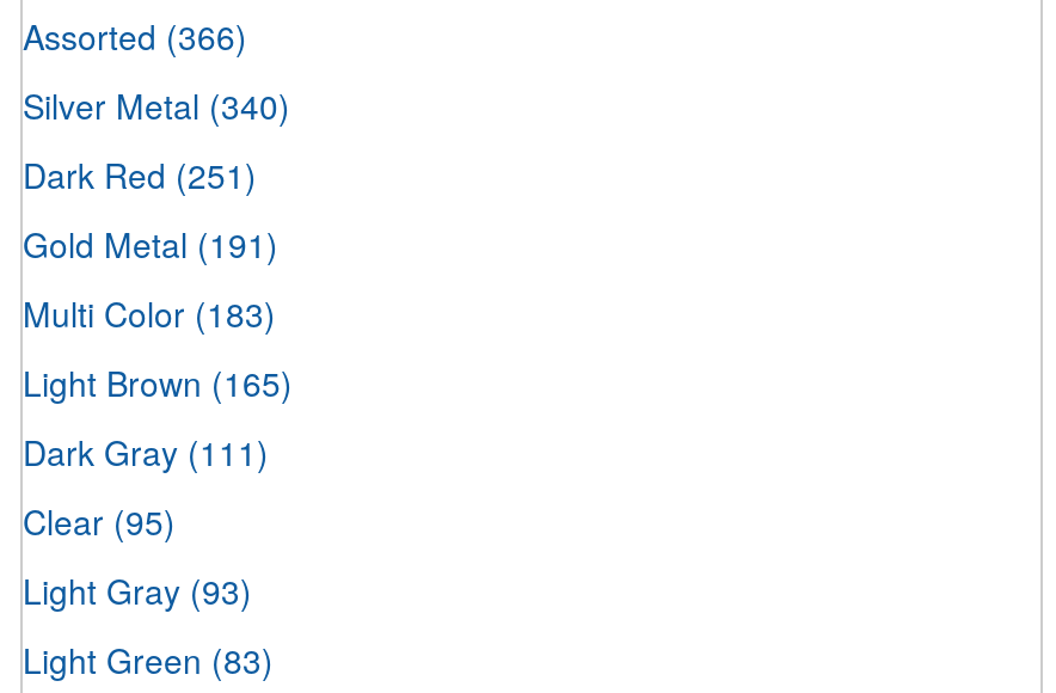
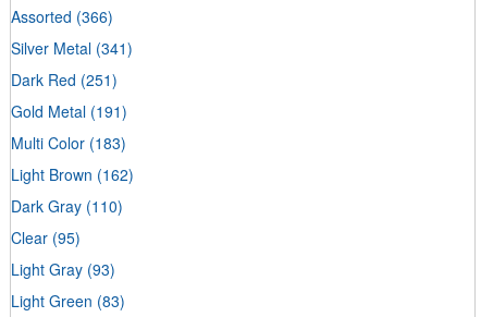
- Silver Metal (340)
+ Silver Metal (341)

- Light Brown (165)
+ Light Brown (162)

- Dark Gray (111)
+ Dark Gray (110)
